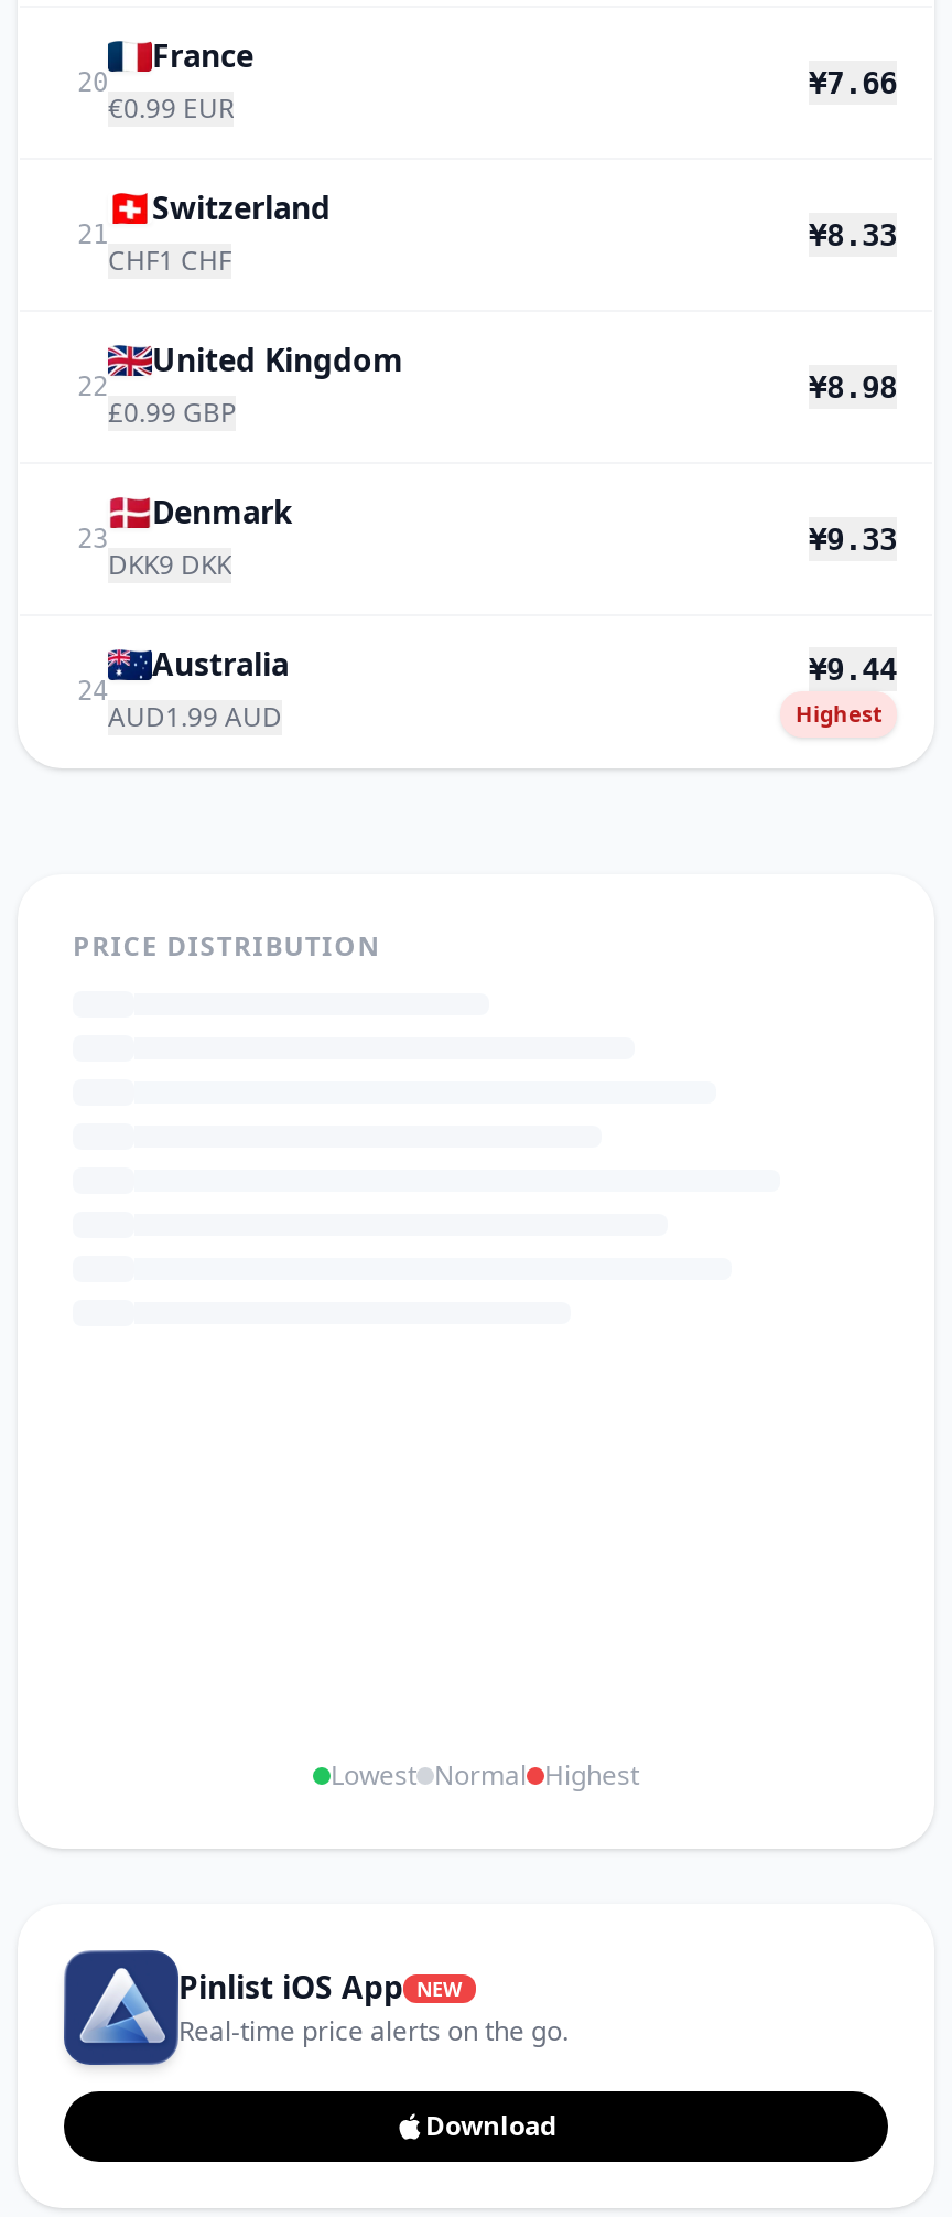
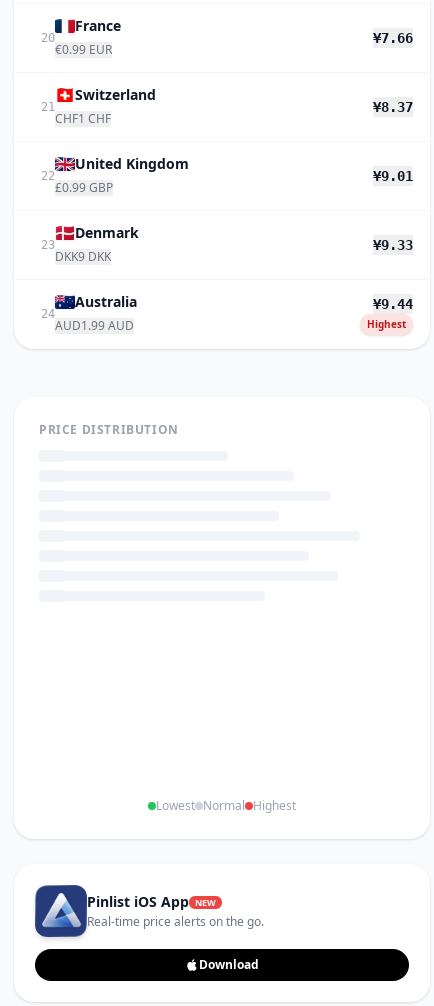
- ¥8.33
+ ¥8.37

- ¥8.98
+ ¥9.01
